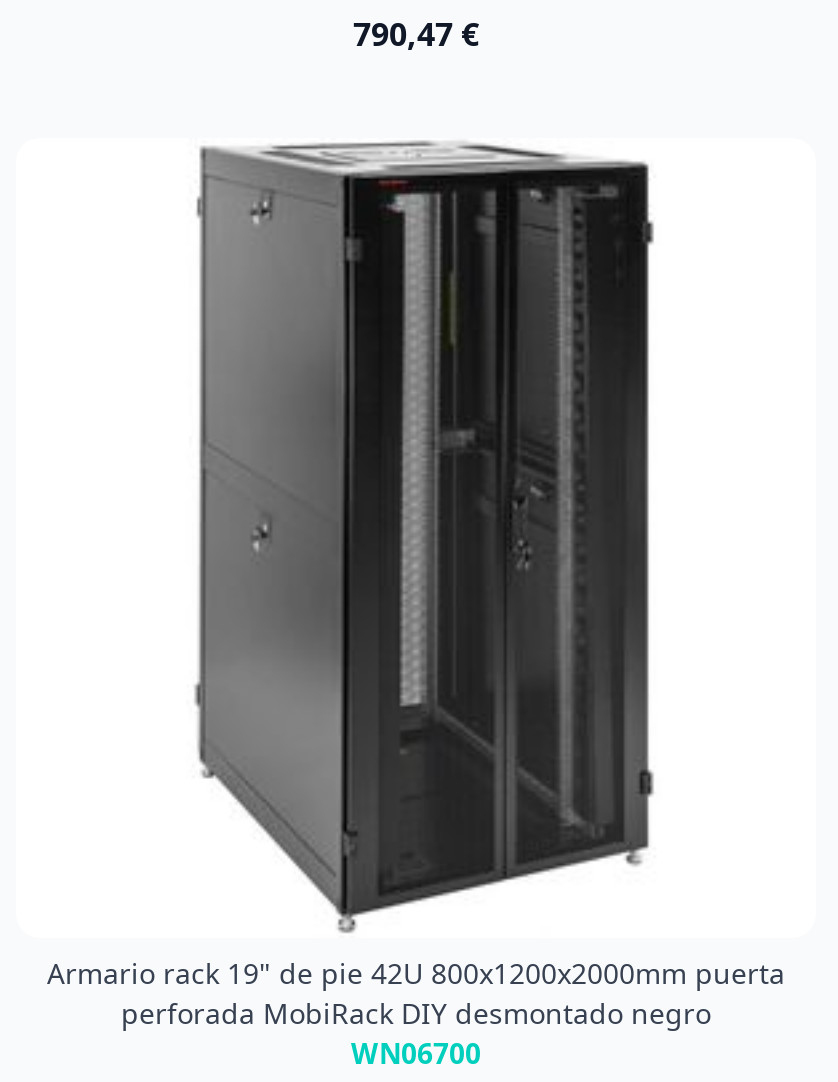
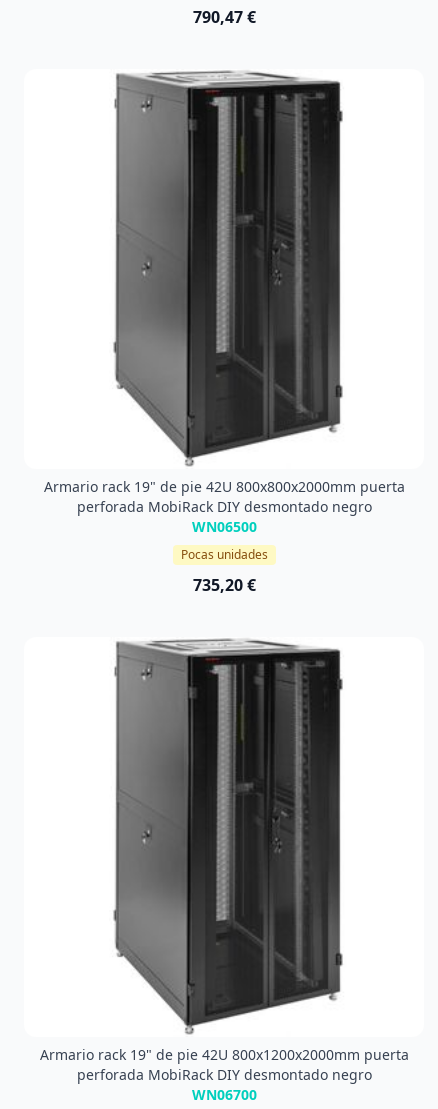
+ Armario rack 19" de pie 42U 800x800x2000mm puerta
+ perforada MobiRack DIY desmontado negro
+ WN06500
+ Pocas unidades
+ 735,20 €
